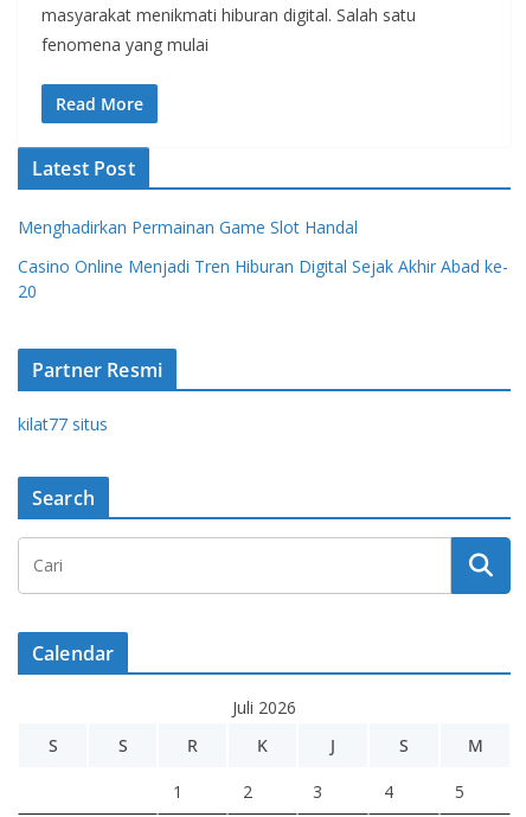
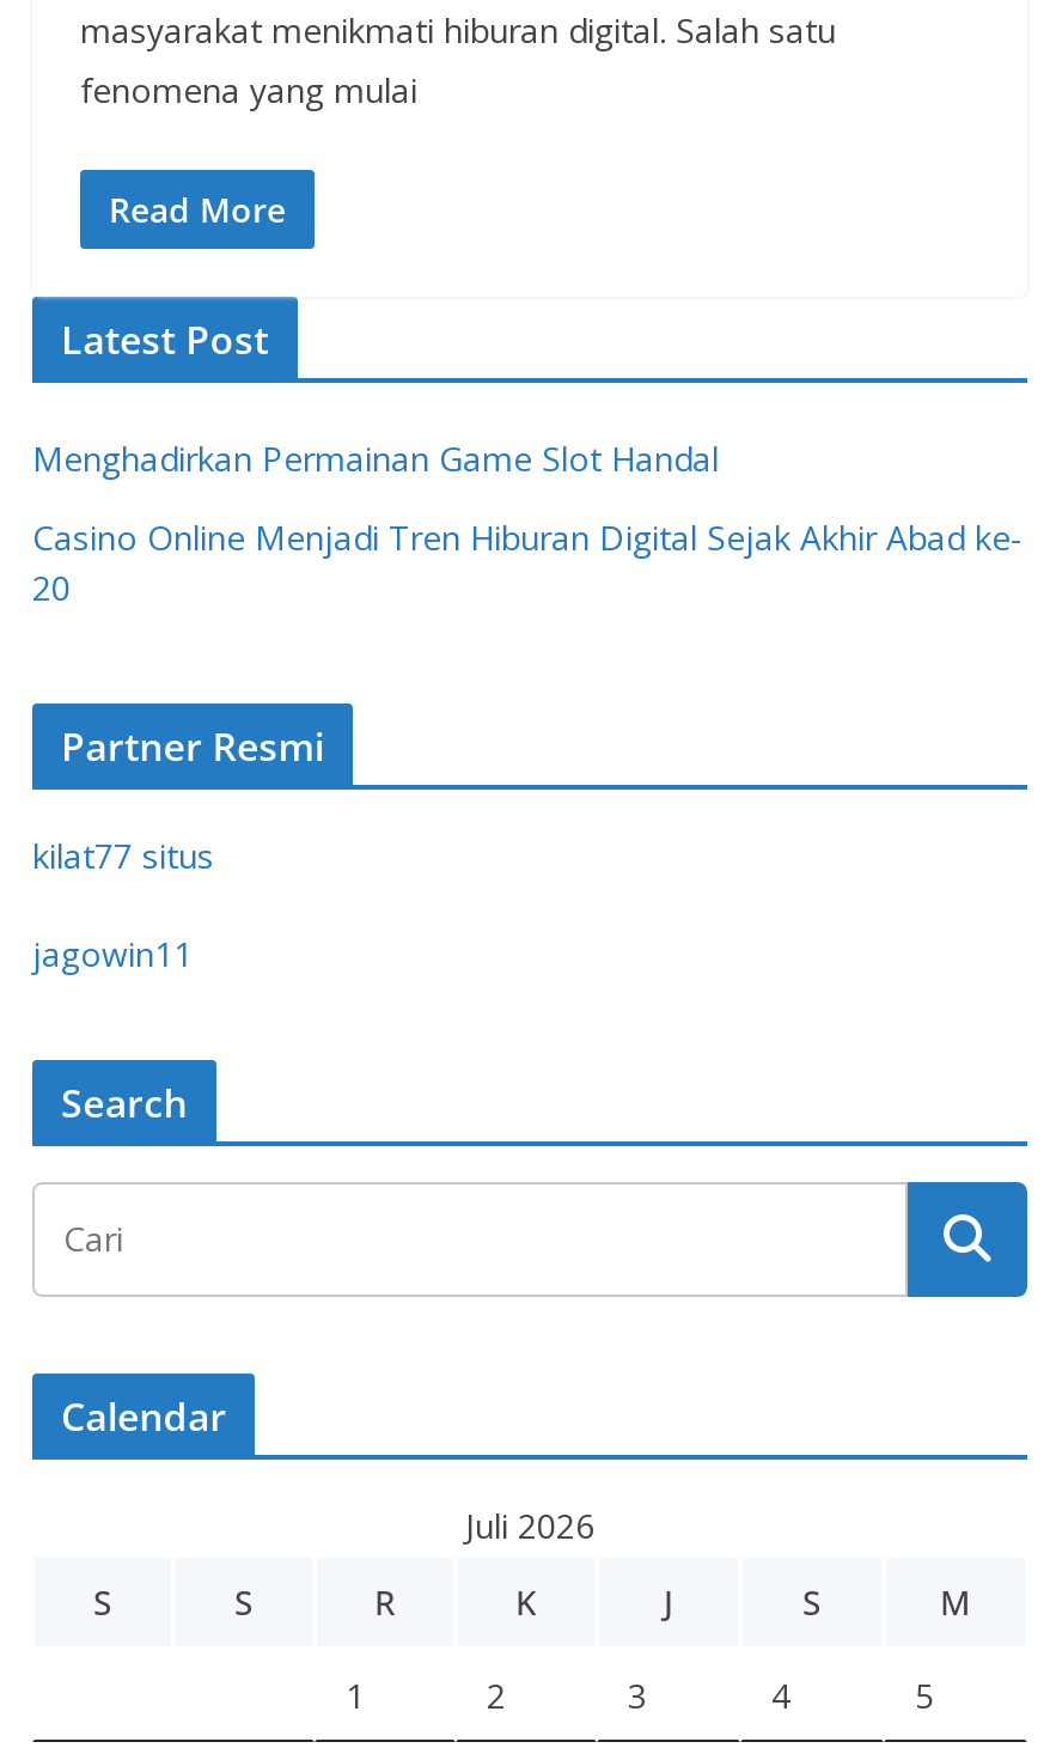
+ jagowin11
